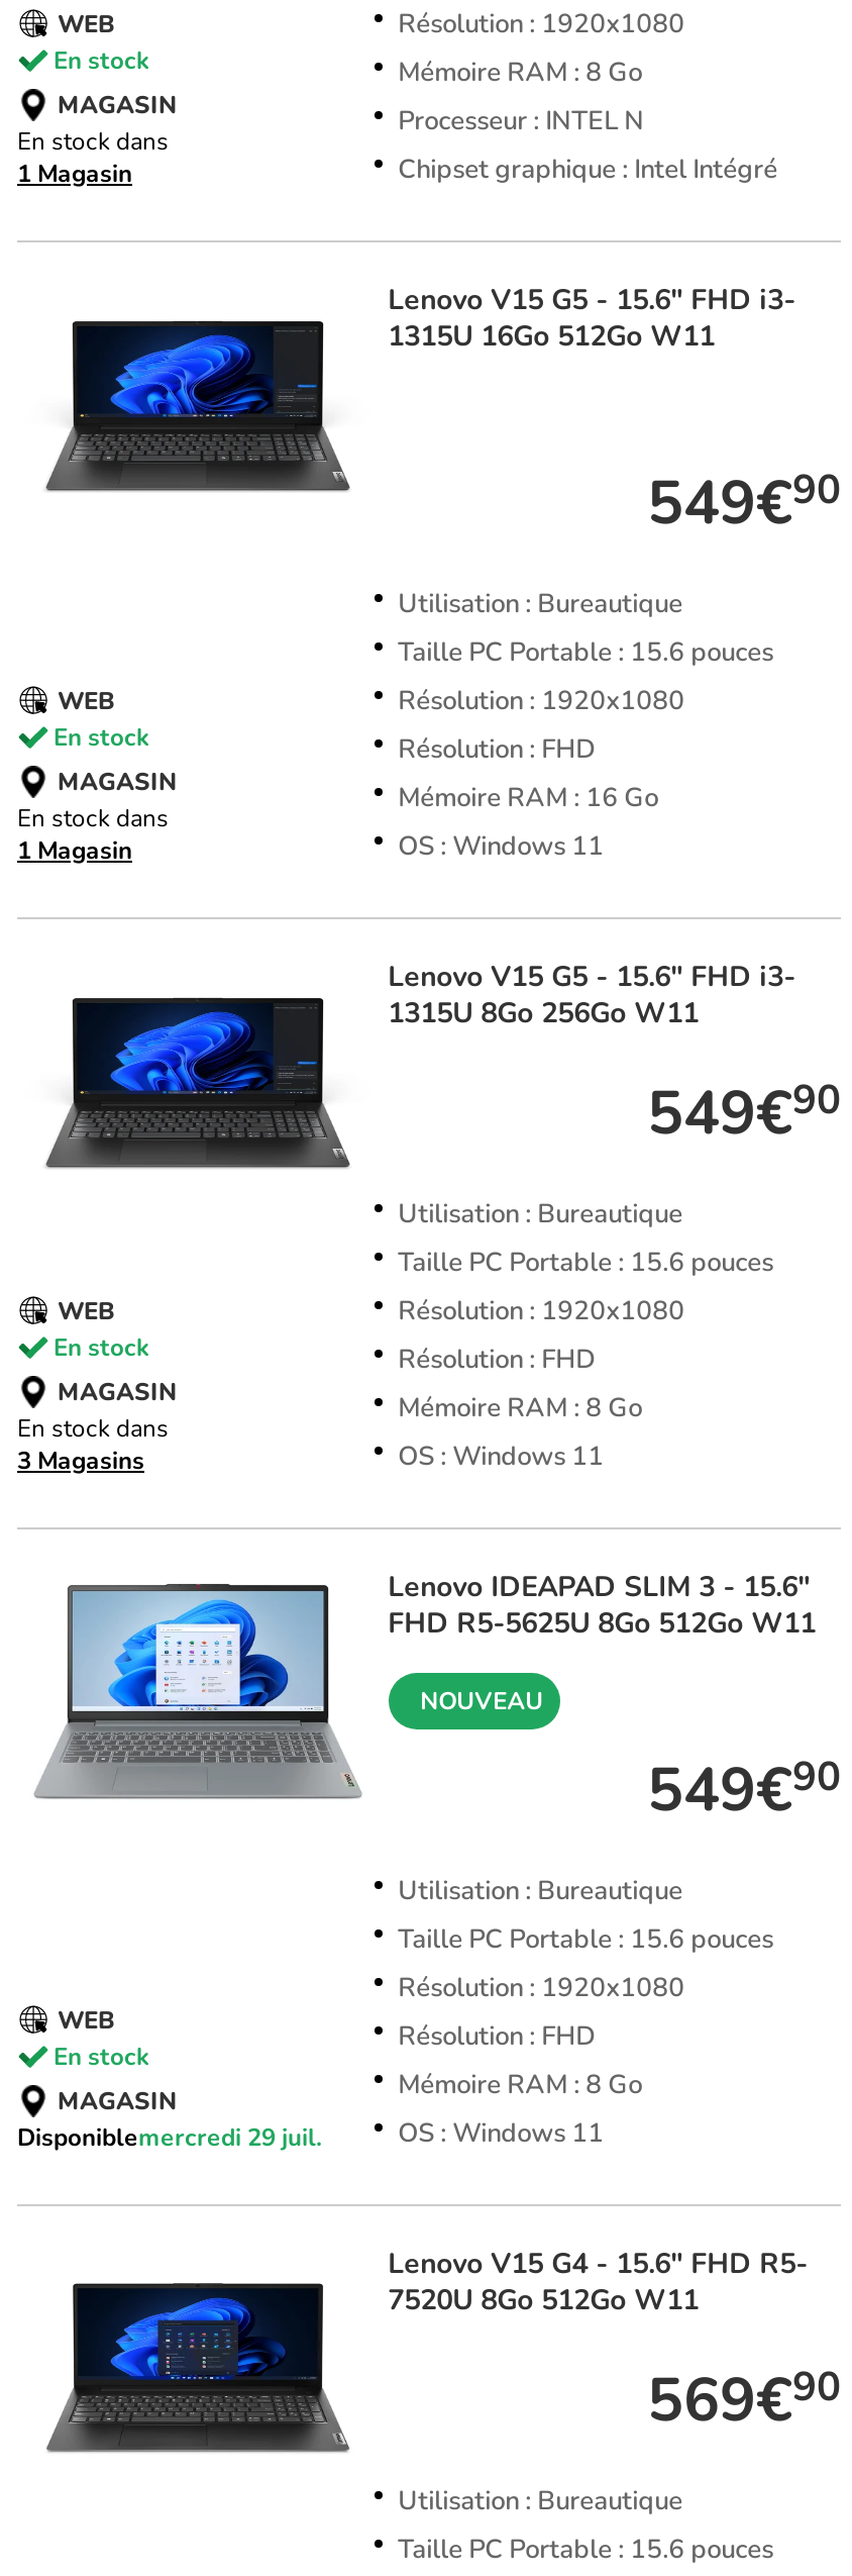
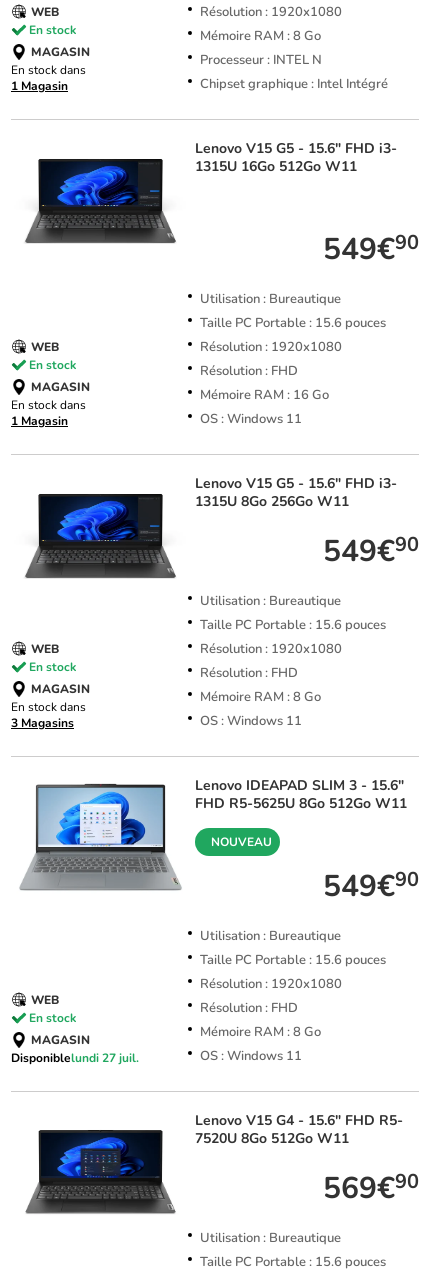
- Disponiblemercredi 29 juil.
+ Disponiblelundi 27 juil.
